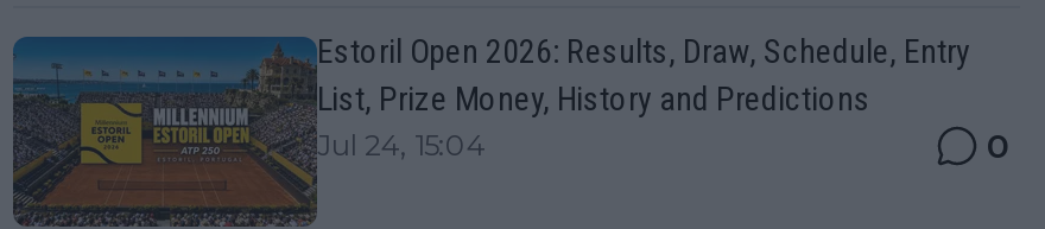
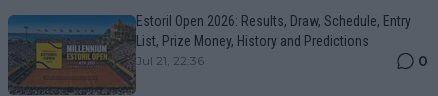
- Jul 24, 15:04
+ Jul 21, 22:36
